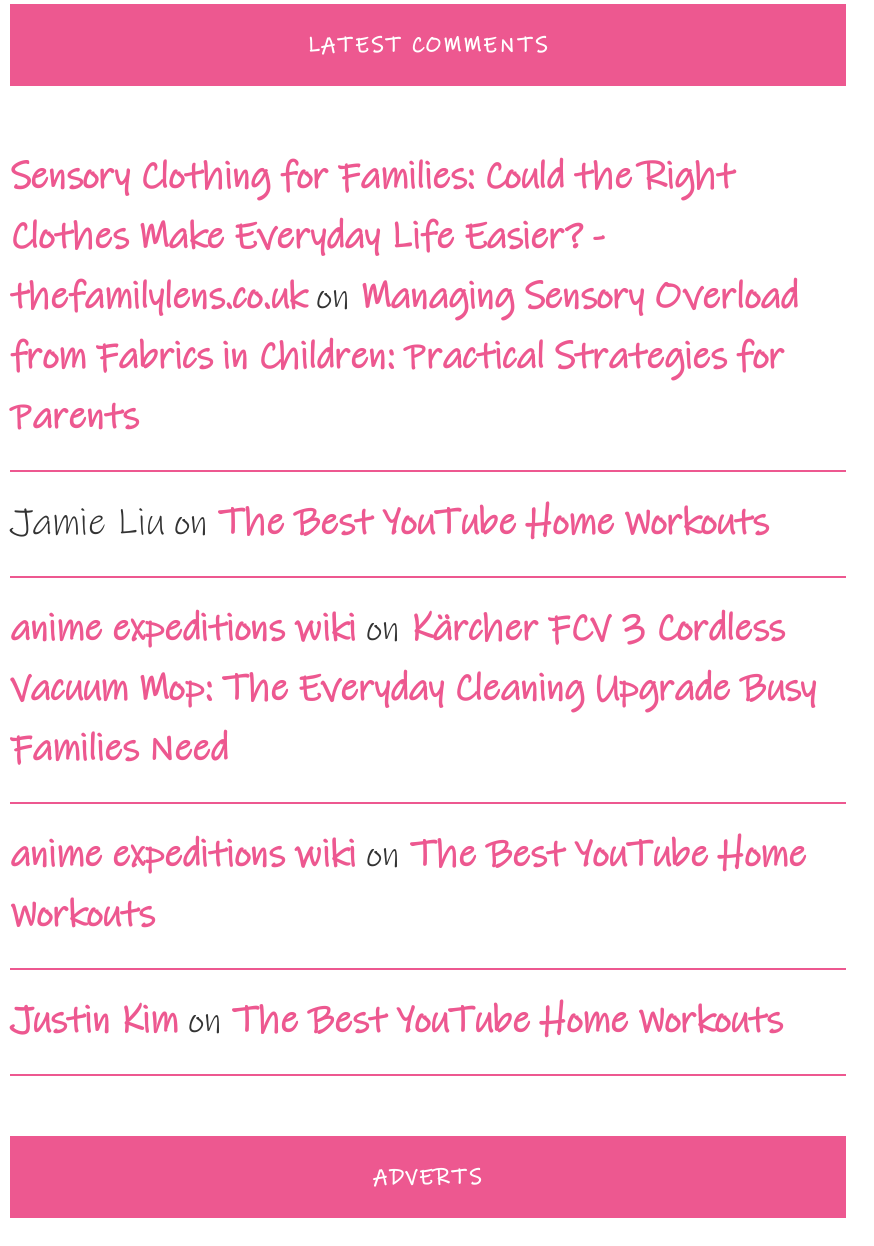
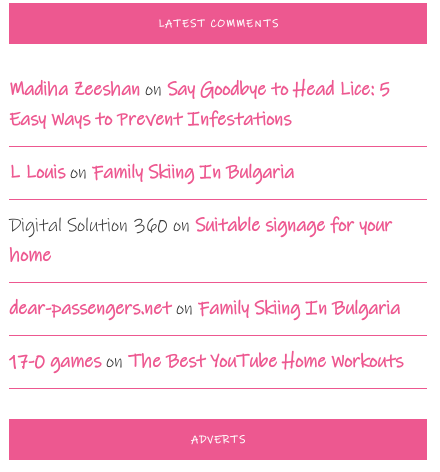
- Sensory Clothing for Families: Could the Right
- Clothes Make Everyday Life Easier? -
- thefamilylens.co.uk on Managing Sensory Overload
- from Fabrics in Children: Practical Strategies for
- Parents
+ Madiha Zeeshan on Say Goodbye to Head Lice: 5
+ Easy Ways to Prevent Infestations

- Jamie Liu on The Best YouTube Home Workouts
+ L Louis on Family Skiing In Bulgaria

- anime expeditions wiki on Kärcher FCV 3 Cordless
- Vacuum Mop: The Everyday Cleaning Upgrade Busy
- Families Need
+ Digital Solution 360 on Suitable signage for your
+ home

- anime expeditions wiki on The Best YouTube Home
- Workouts
+ dear-passengers.net on Family Skiing In Bulgaria

- Justin Kim on The Best YouTube Home Workouts
+ 17-0 games on The Best YouTube Home Workouts
